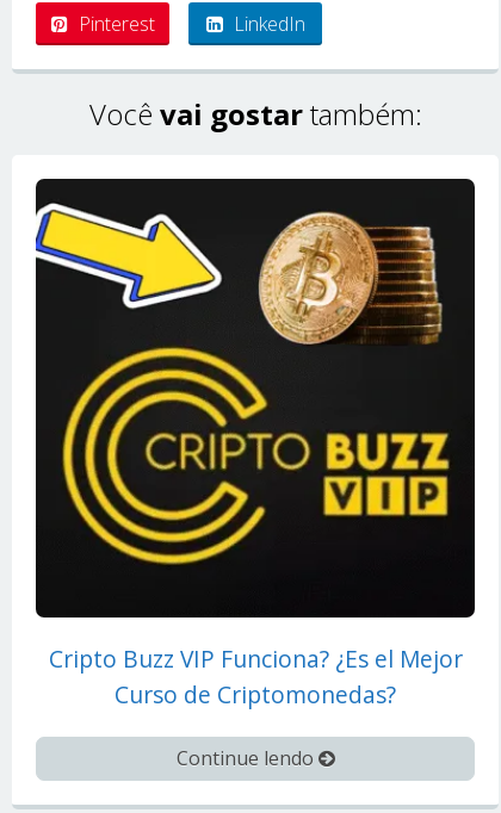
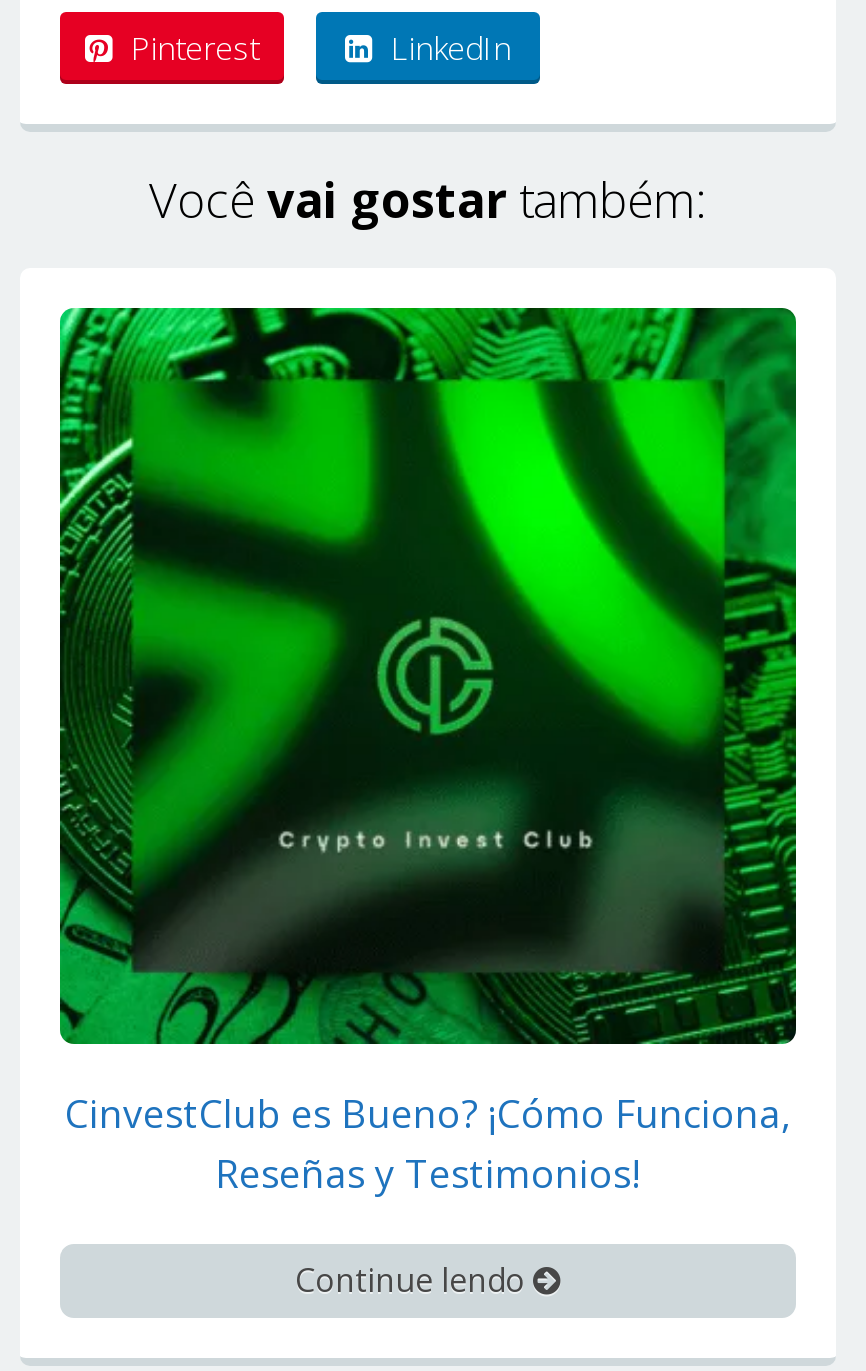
- [image]
- Cripto Buzz VIP Funciona? ¿Es el Mejor
- Curso de Criptomonedas?
+ [image]
+ CinvestClub es Bueno? ¡Cómo Funciona,
+ Reseñas y Testimonios!
